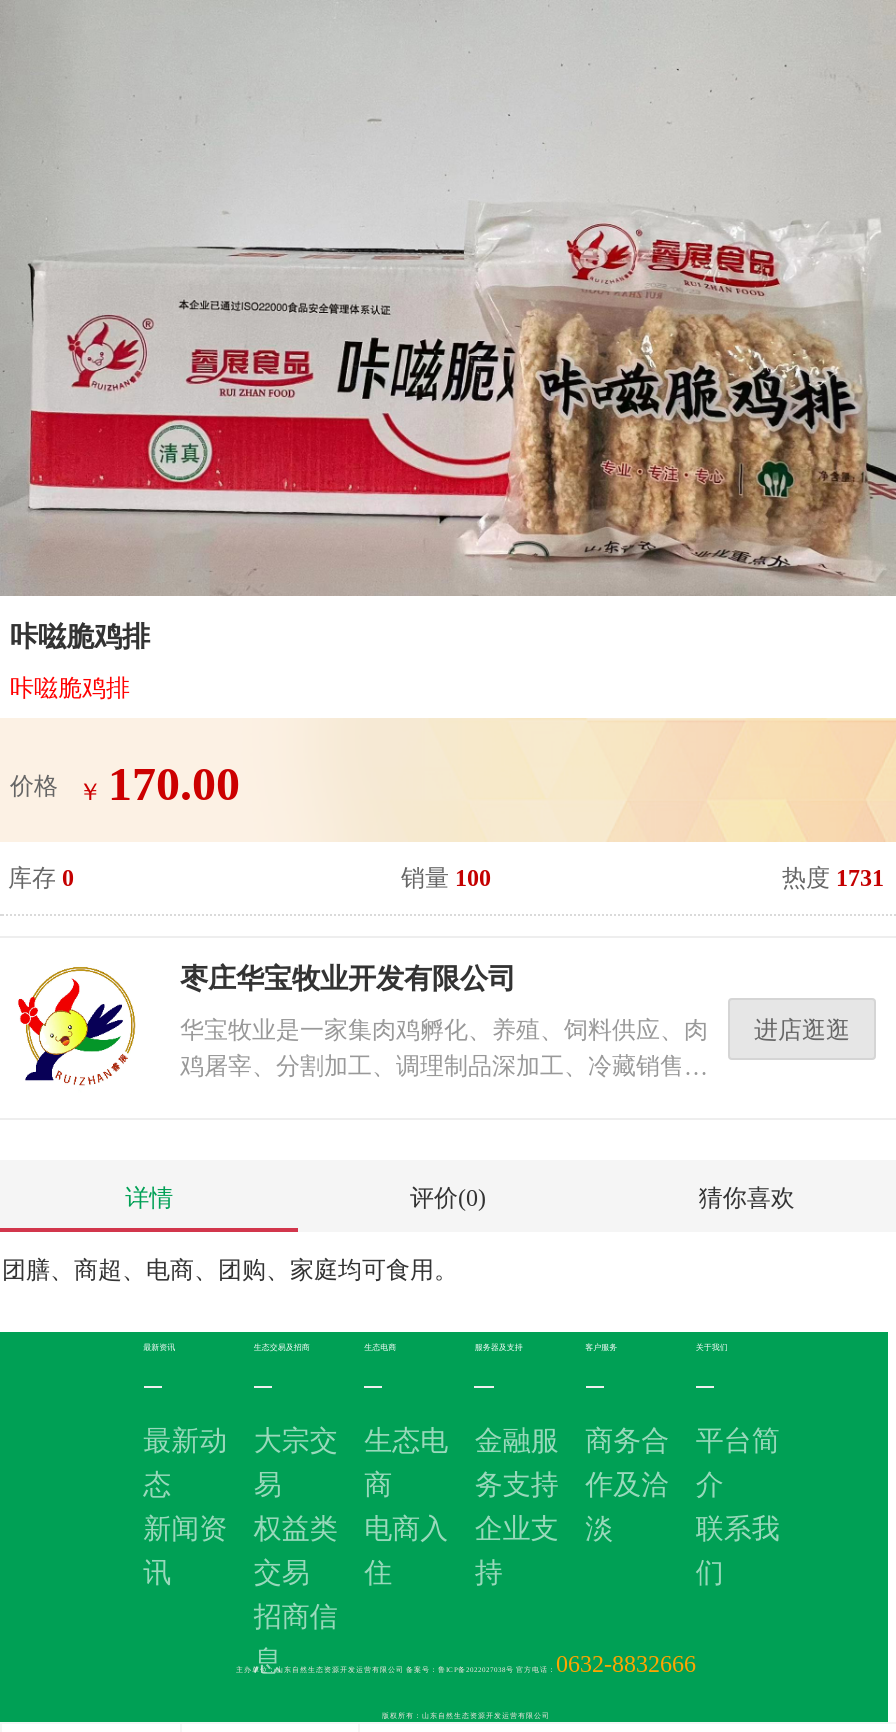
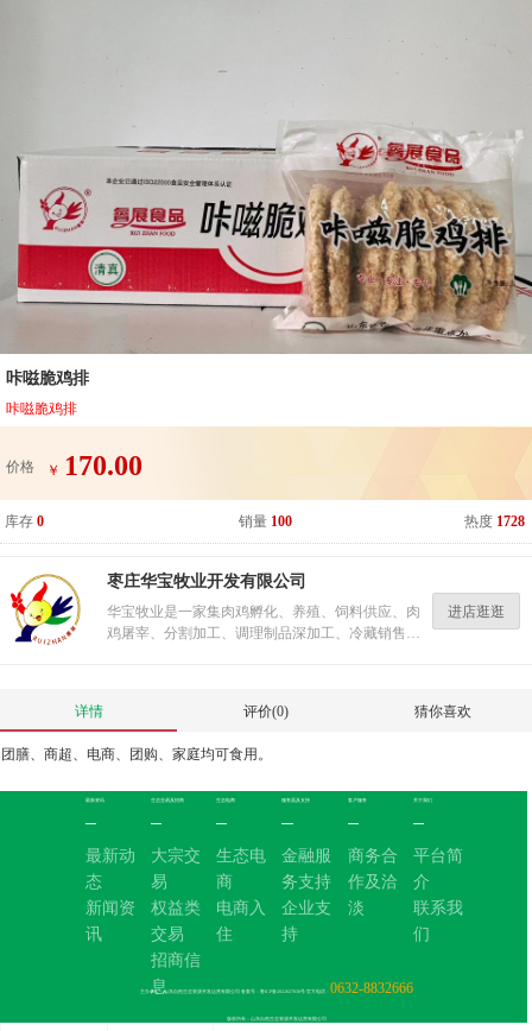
- 热度 1731
+ 热度 1728
